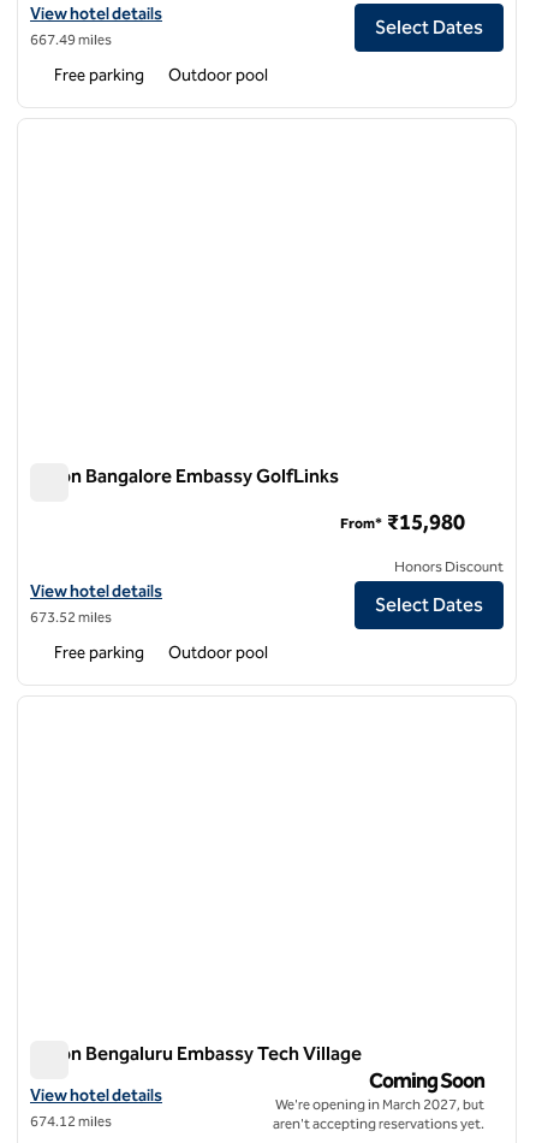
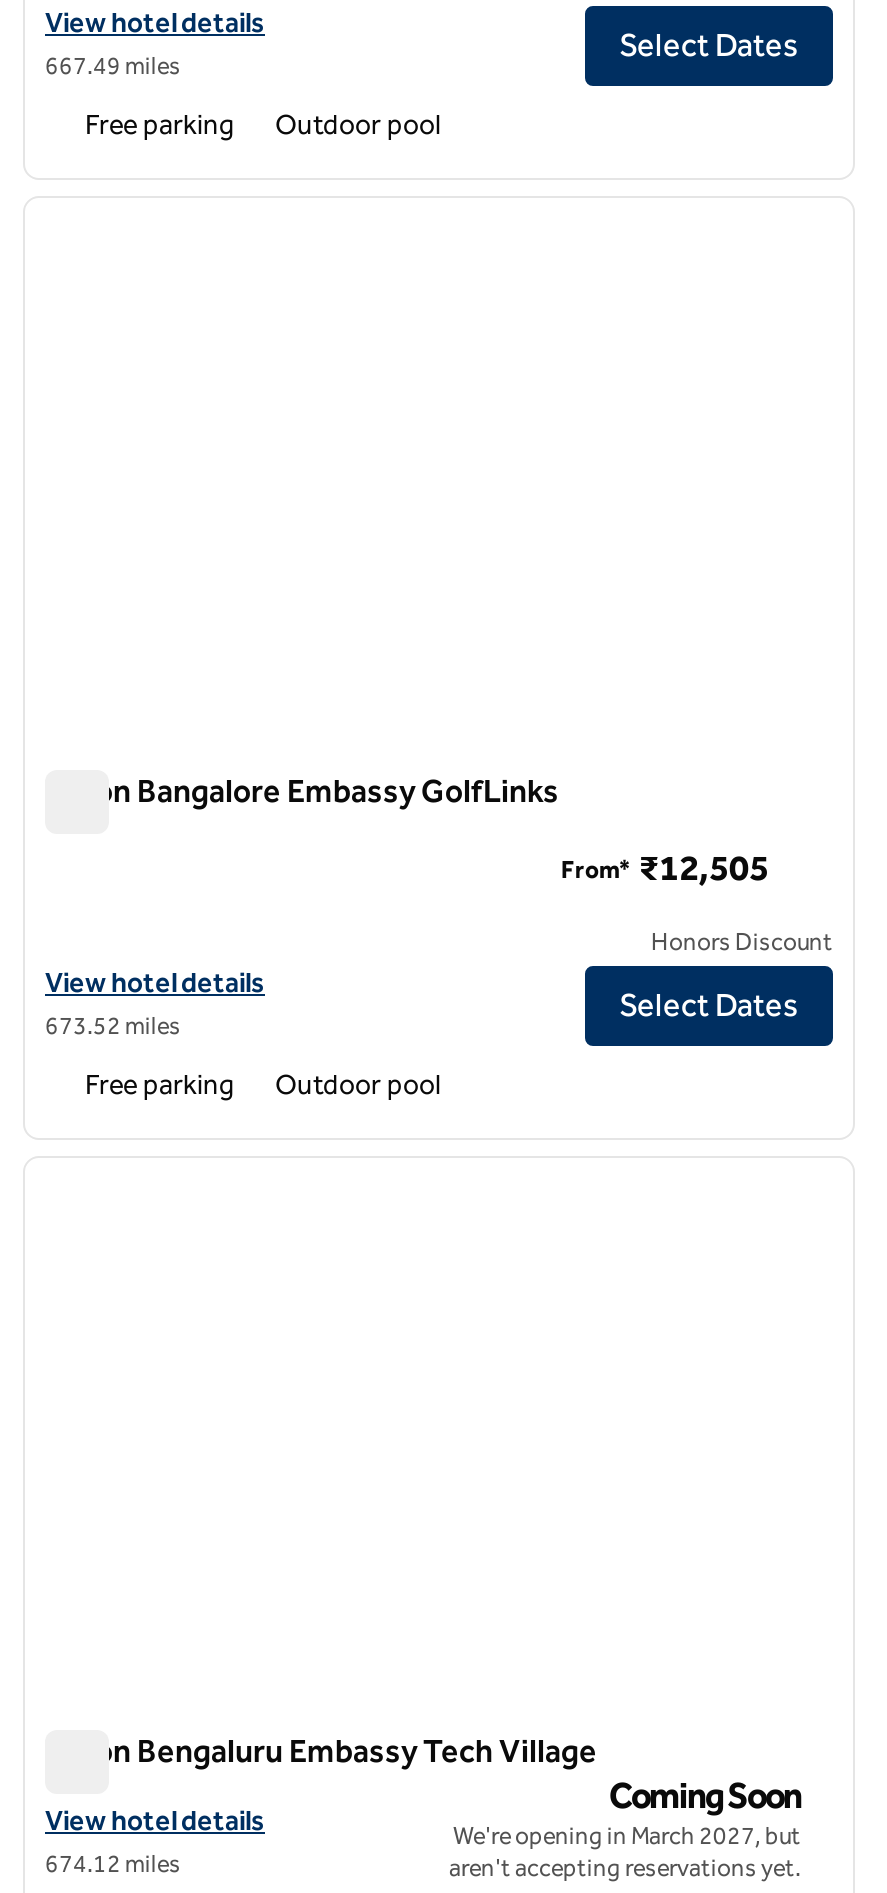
- From* ₹15,980
+ From* ₹12,505
